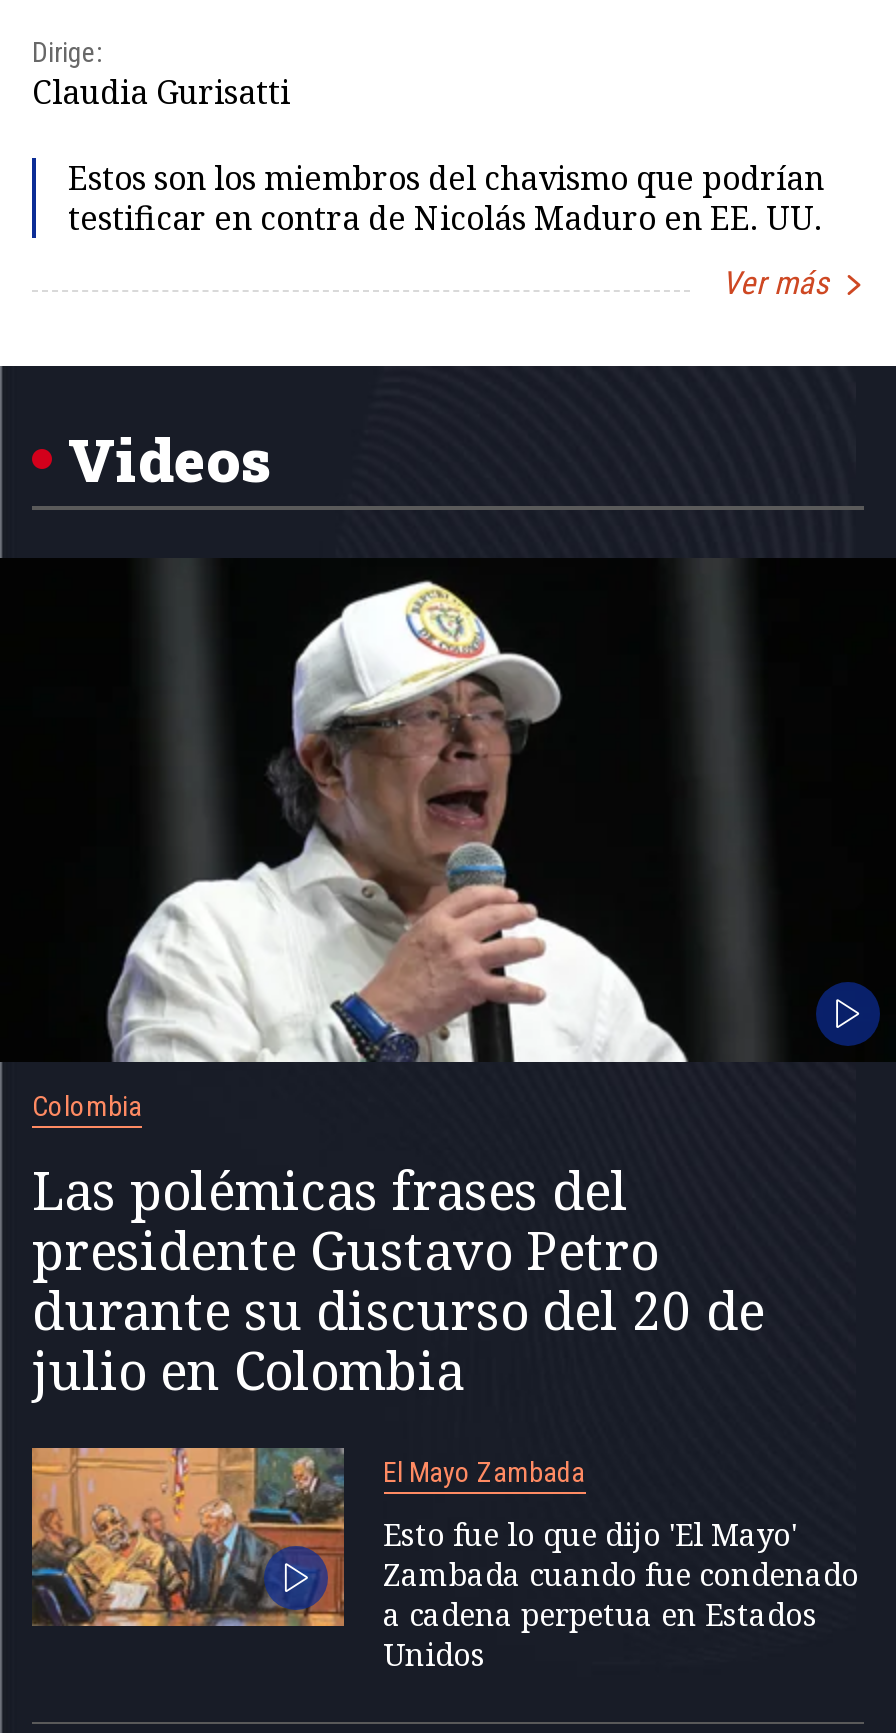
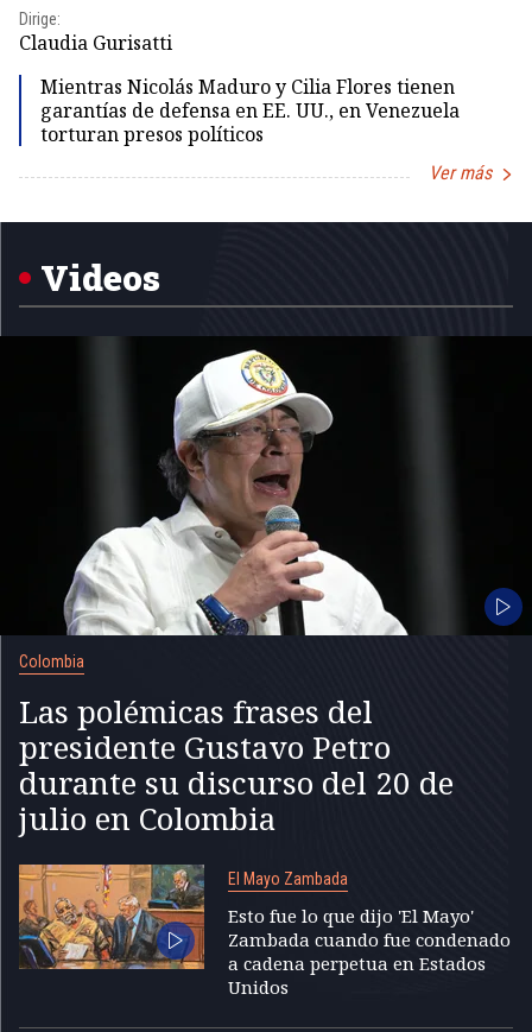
- Estos son los miembros del chavismo que podrían
- testificar en contra de Nicolás Maduro en EE. UU.
+ Mientras Nicolás Maduro y Cilia Flores tienen
+ garantías de defensa en EE. UU., en Venezuela
+ torturan presos políticos
